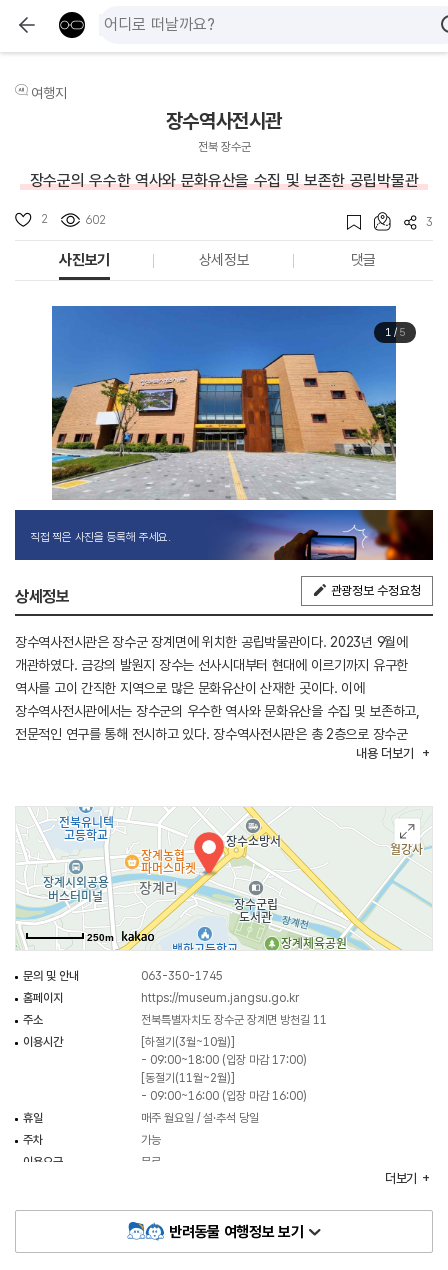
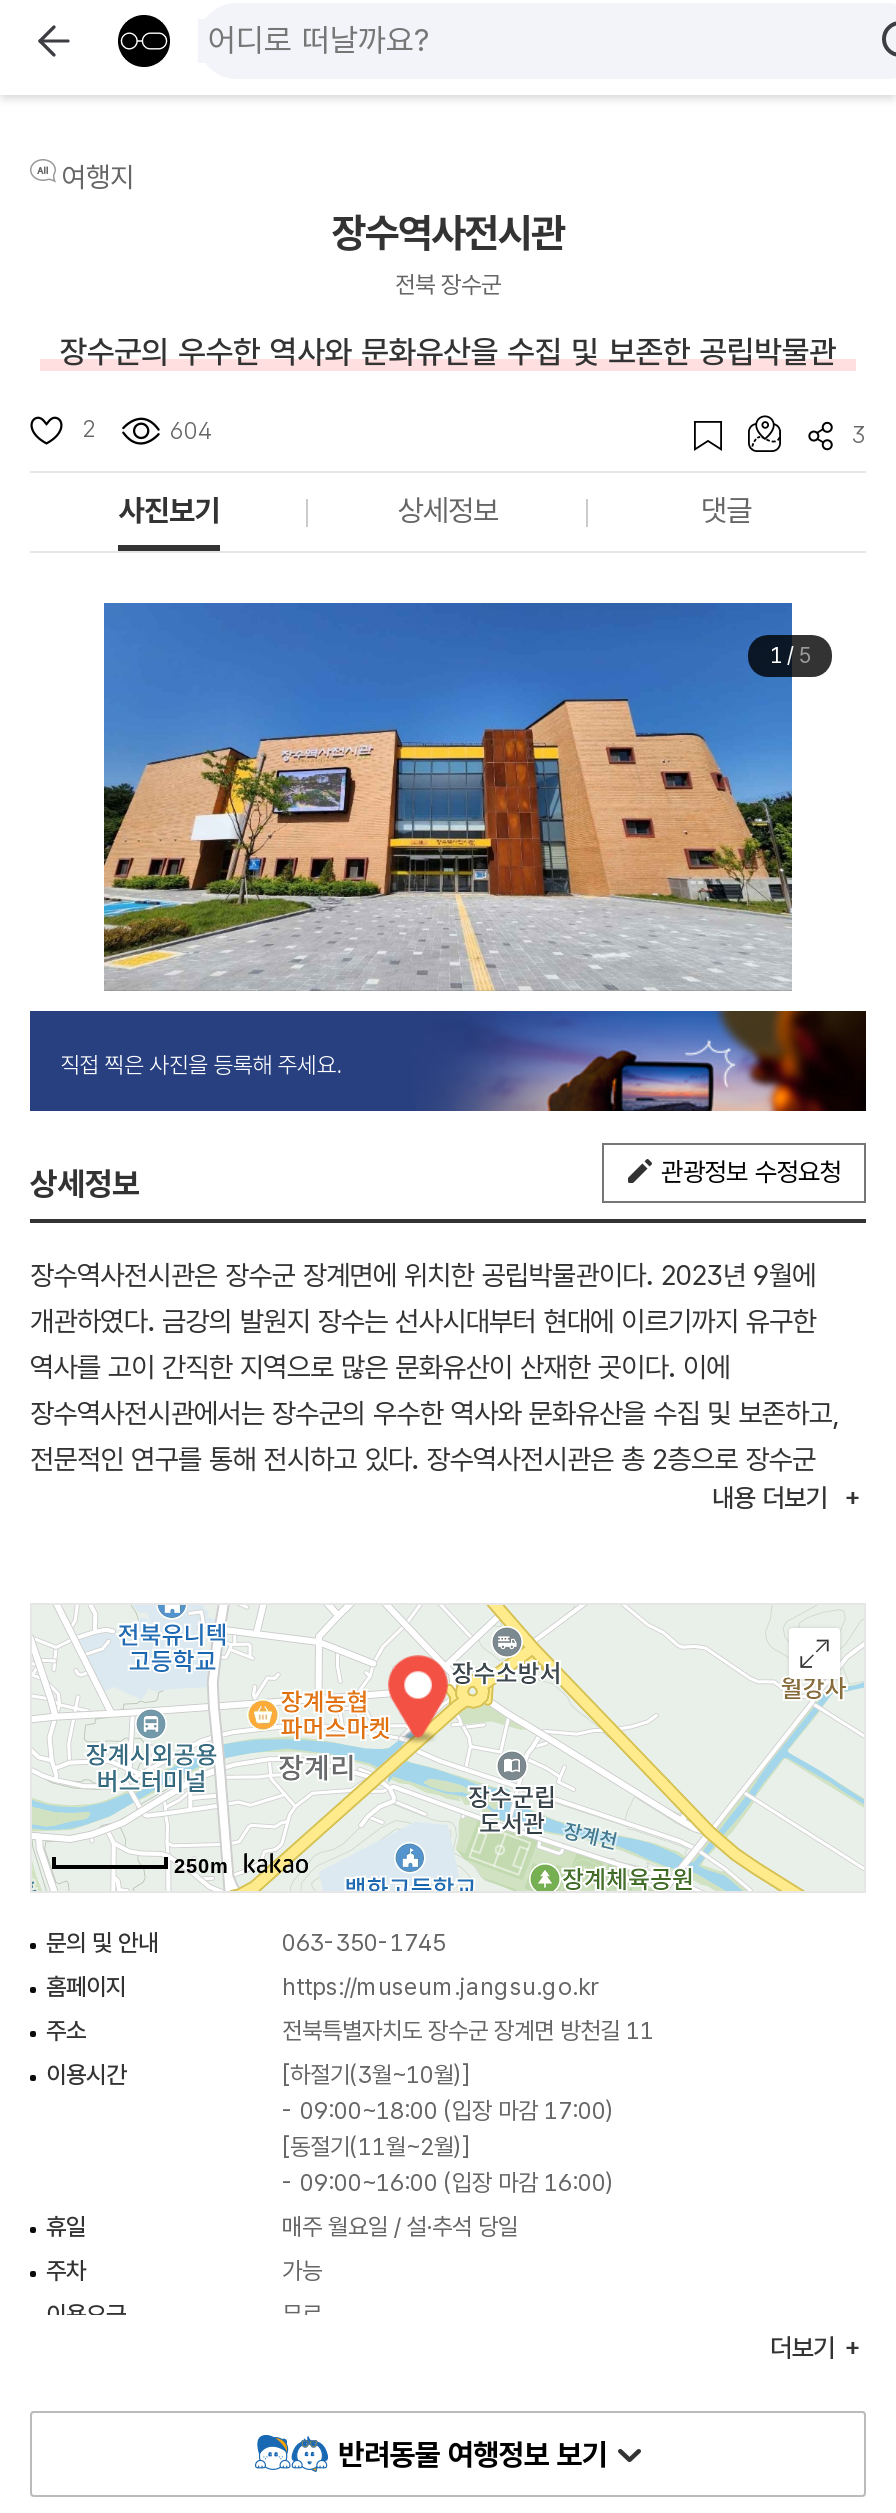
- 602
+ 604
